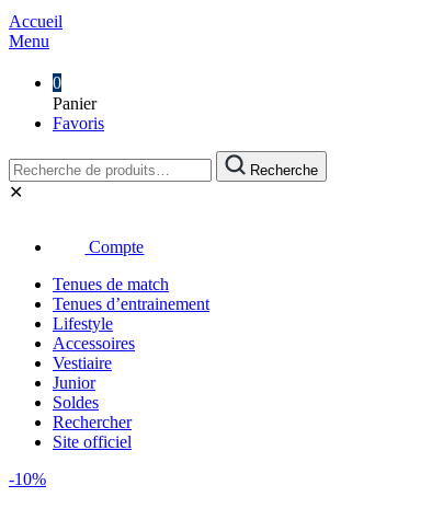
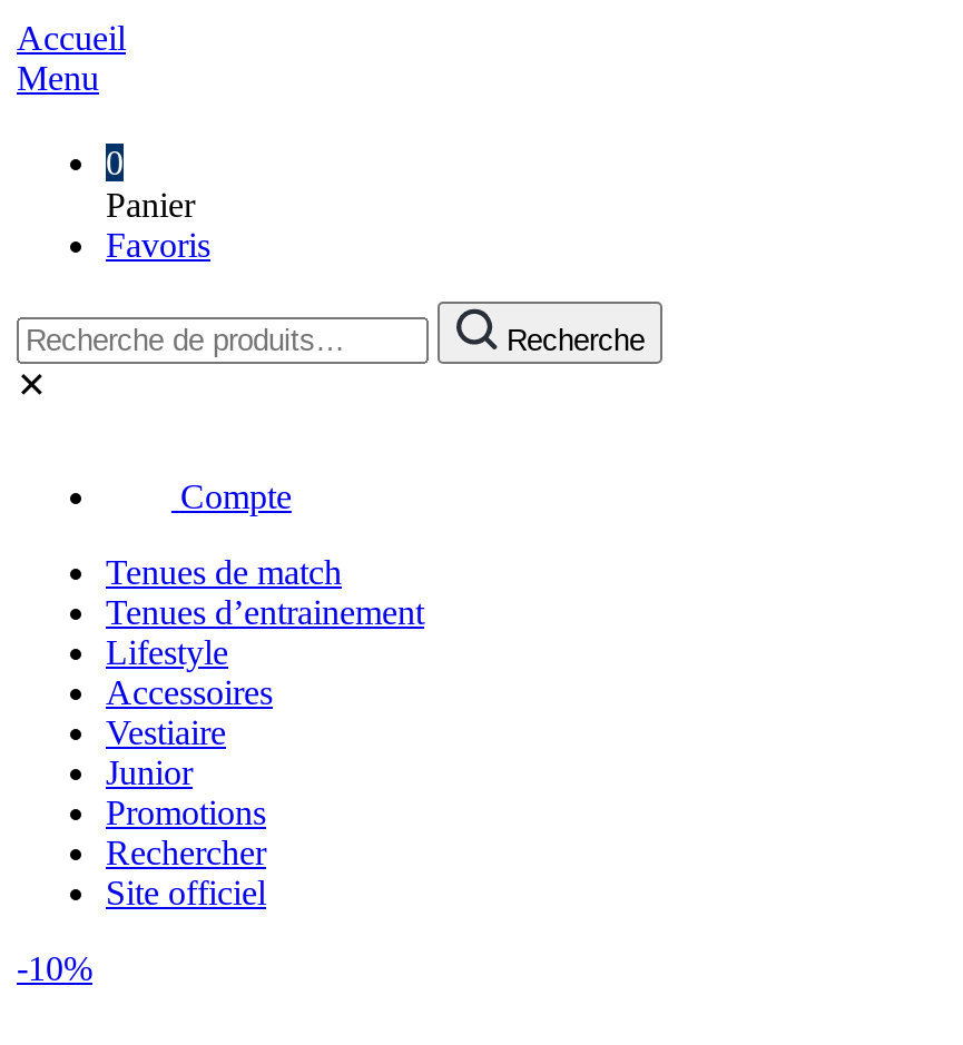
- Soldes
+ Promotions
